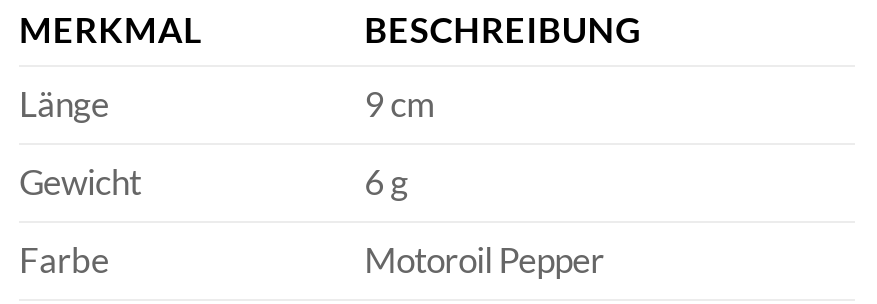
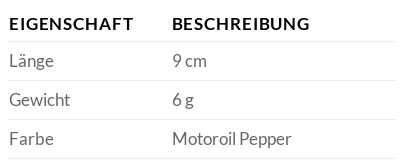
- MERKMAL
+ EIGENSCHAFT
